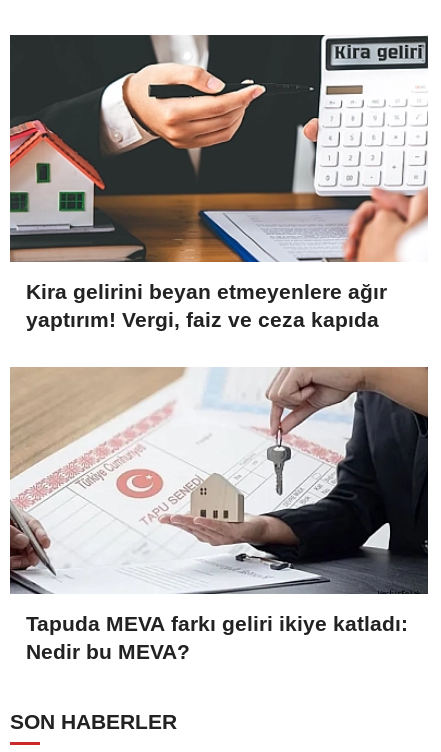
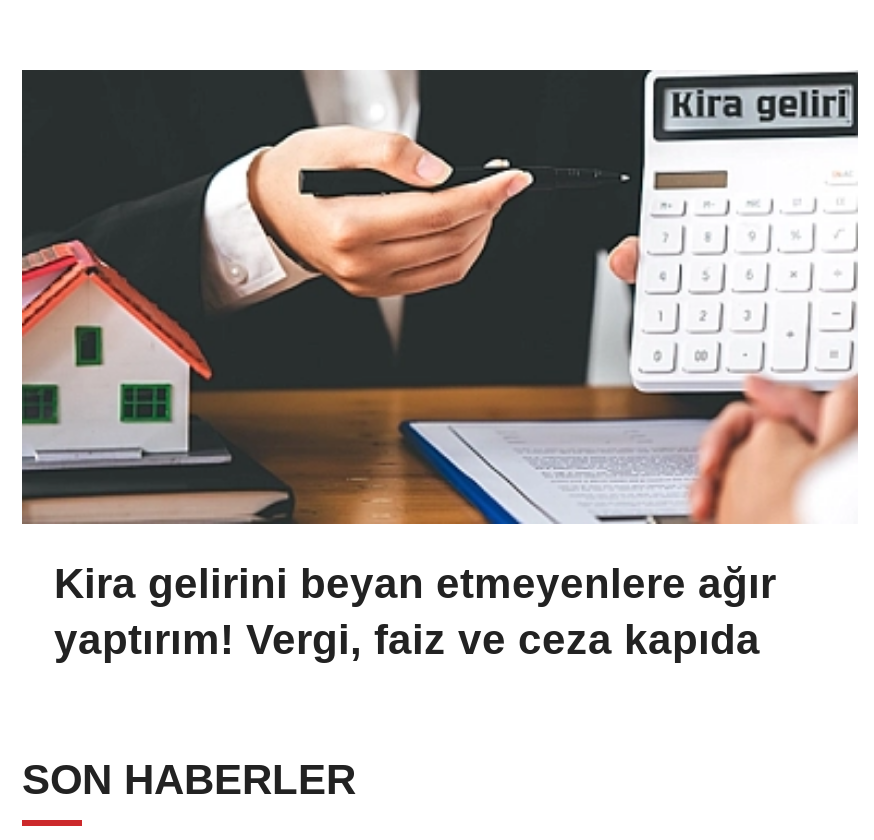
- [image]
- Tapuda MEVA farkı geliri ikiye katladı:
- Nedir bu MEVA?
